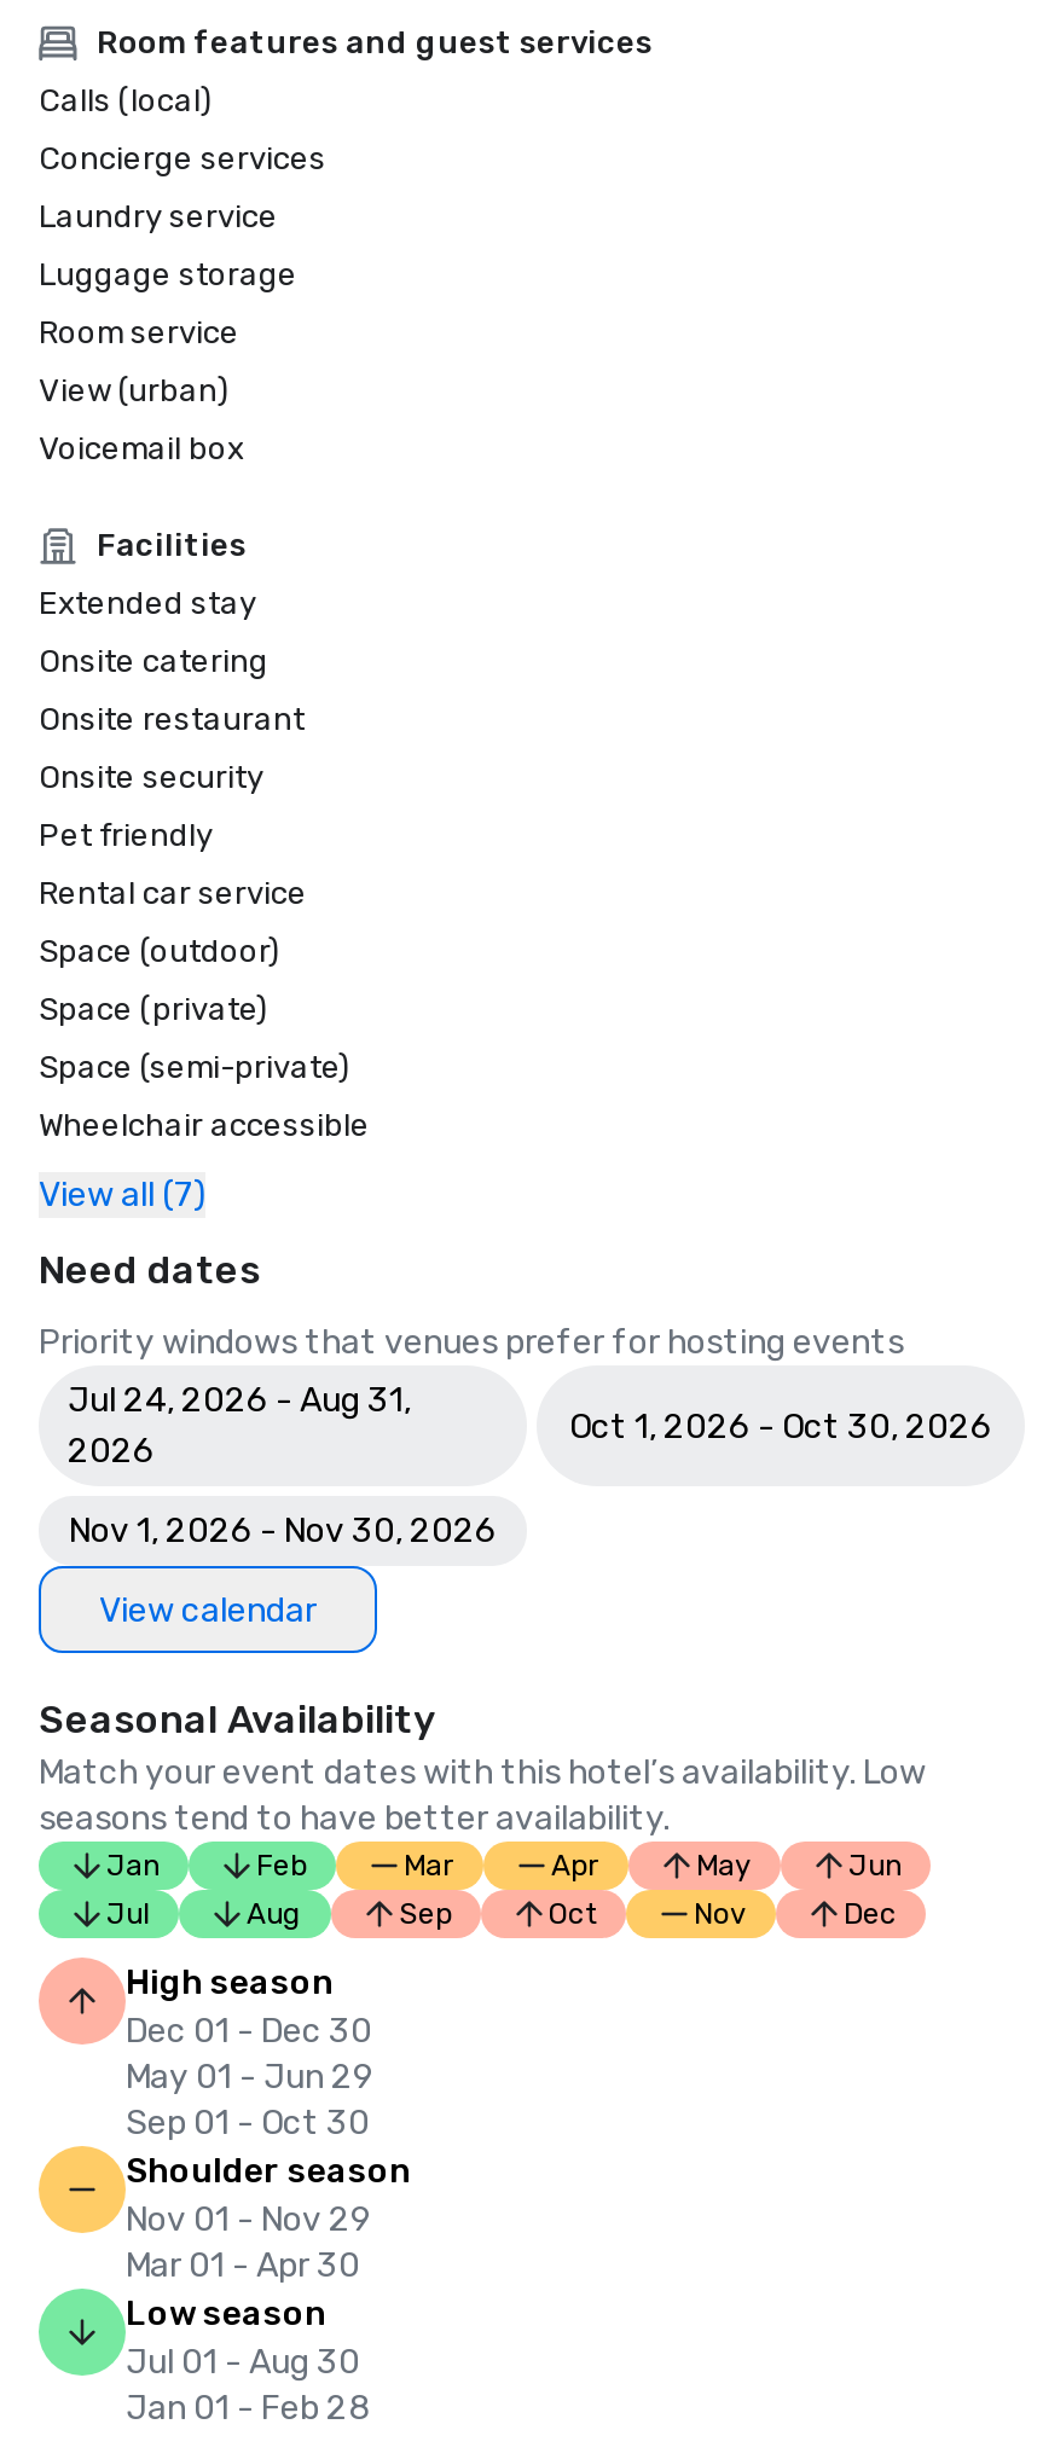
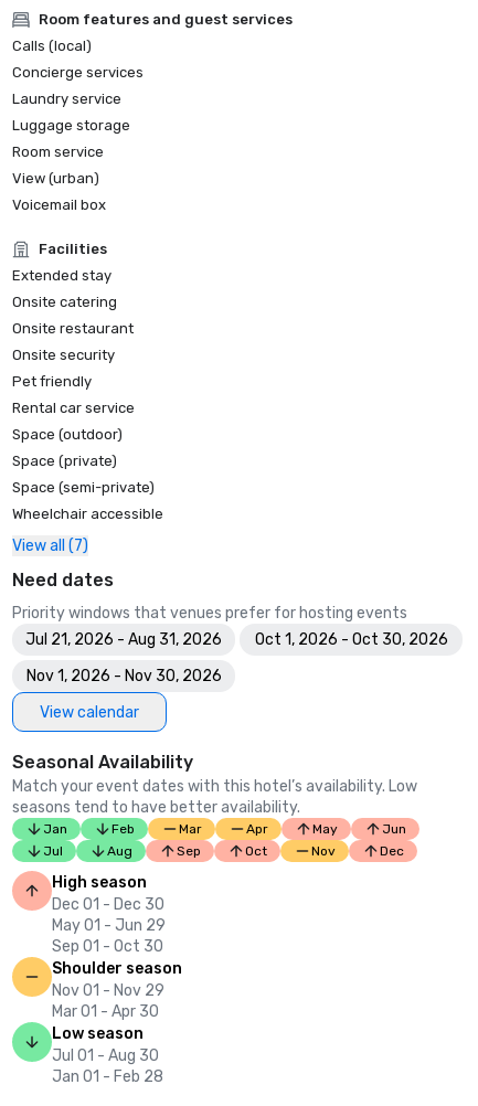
- Jul 24, 2026 - Aug 31,
- 2026
+ Jul 21, 2026 - Aug 31, 2026
